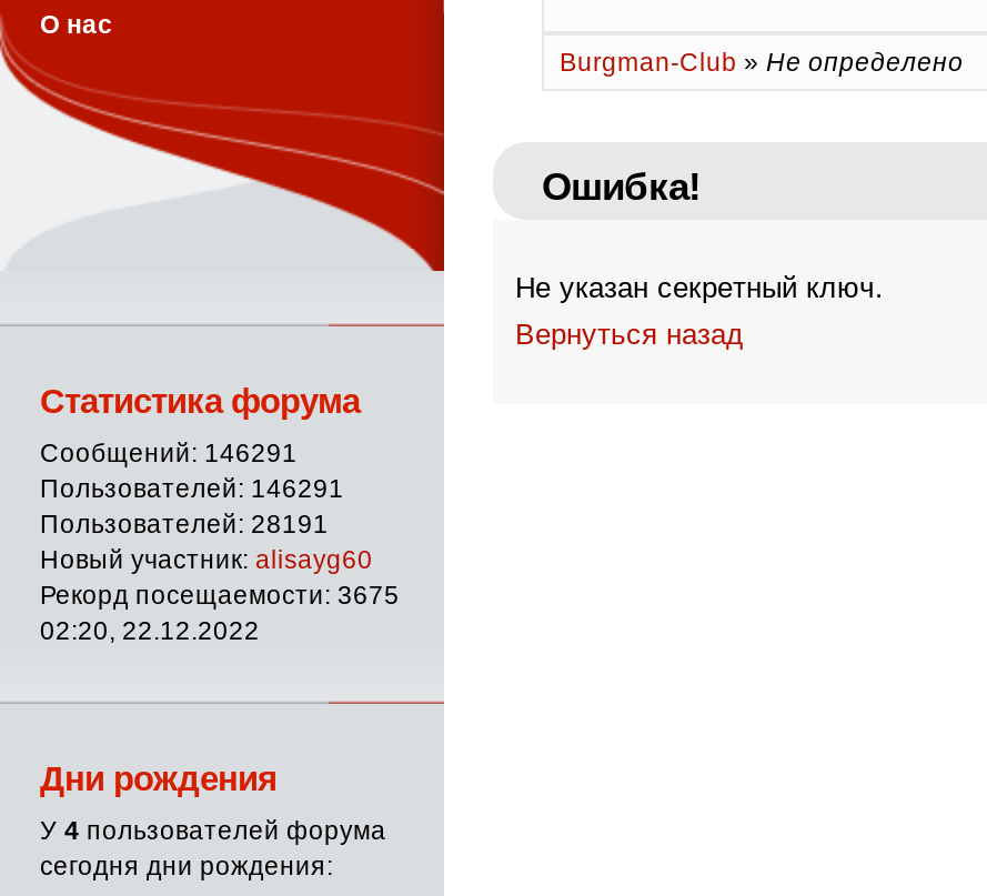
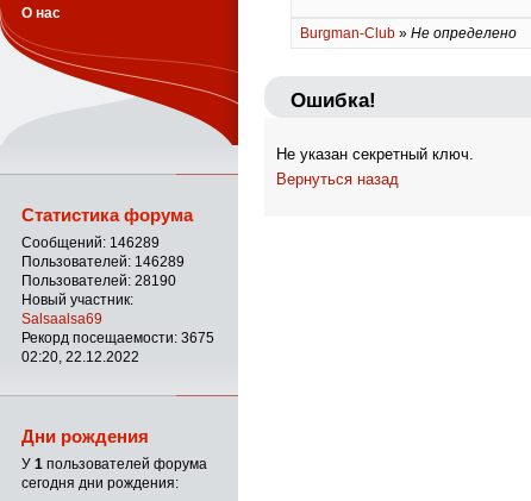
- Сообщений: 146291
- Пользователей: 146291
- Пользователей: 28191
- Новый участник: alisayg60
+ Сообщений: 146289
+ Пользователей: 146289
+ Пользователей: 28190
+ Новый участник:
+ Salsaalsa69

- У 4 пользователей форума
+ У 1 пользователей форума
